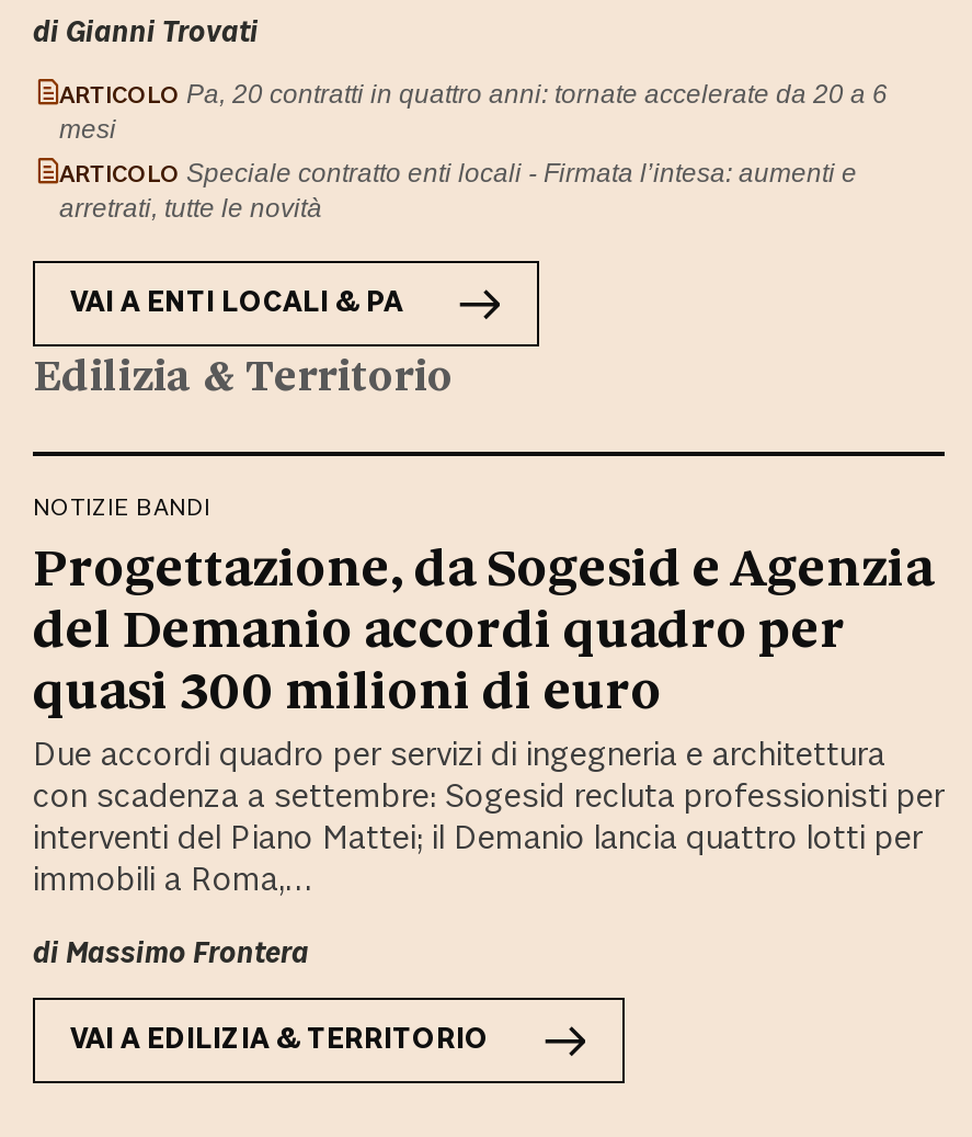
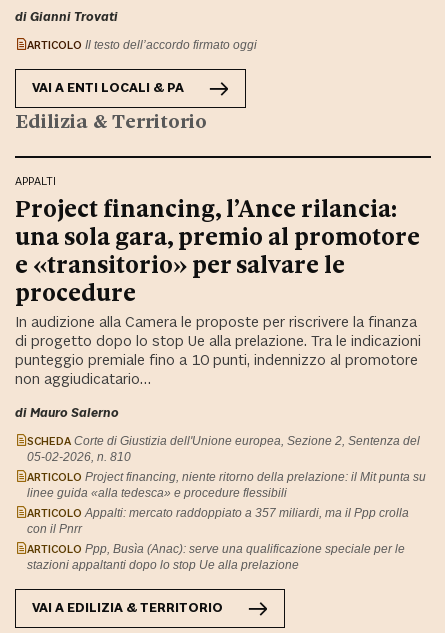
- ARTICOLO Pa, 20 contratti in quattro anni: tornate accelerate da 20 a 6
- mesi
- ARTICOLO Speciale contratto enti locali - Firmata l’intesa: aumenti e
- arretrati, tutte le novità
+ ARTICOLO Il testo dell’accordo firmato oggi

moved up: VAI A ENTI LOCALI & PA | Edilizia & Territorio

- NOTIZIE BANDI
- Progettazione, da Sogesid e Agenzia
- del Demanio accordi quadro per
- quasi 300 milioni di euro
- Due accordi quadro per servizi di ingegneria e architettura
- con scadenza a settembre: Sogesid recluta professionisti per
- interventi del Piano Mattei; il Demanio lancia quattro lotti per
- immobili a Roma,…
- di Massimo Frontera
+ APPALTI
+ Project financing, l’Ance rilancia:
+ una sola gara, premio al promotore
+ e «transitorio» per salvare le
+ procedure
+ In audizione alla Camera le proposte per riscrivere la finanza
+ di progetto dopo lo stop Ue alla prelazione. Tra le indicazioni
+ punteggio premiale fino a 10 punti, indennizzo al promotore
+ non aggiudicatario…
+ di Mauro Salerno
+ SCHEDA Corte di Giustizia dell'Unione europea, Sezione 2, Sentenza del
+ 05-02-2026, n. 810
+ ARTICOLO Project financing, niente ritorno della prelazione: il Mit punta su
+ linee guida «alla tedesca» e procedure flessibili
+ ARTICOLO Appalti: mercato raddoppiato a 357 miliardi, ma il Ppp crolla
+ con il Pnrr
+ ARTICOLO Ppp, Busìa (Anac): serve una qualificazione speciale per le
+ stazioni appaltanti dopo lo stop Ue alla prelazione
